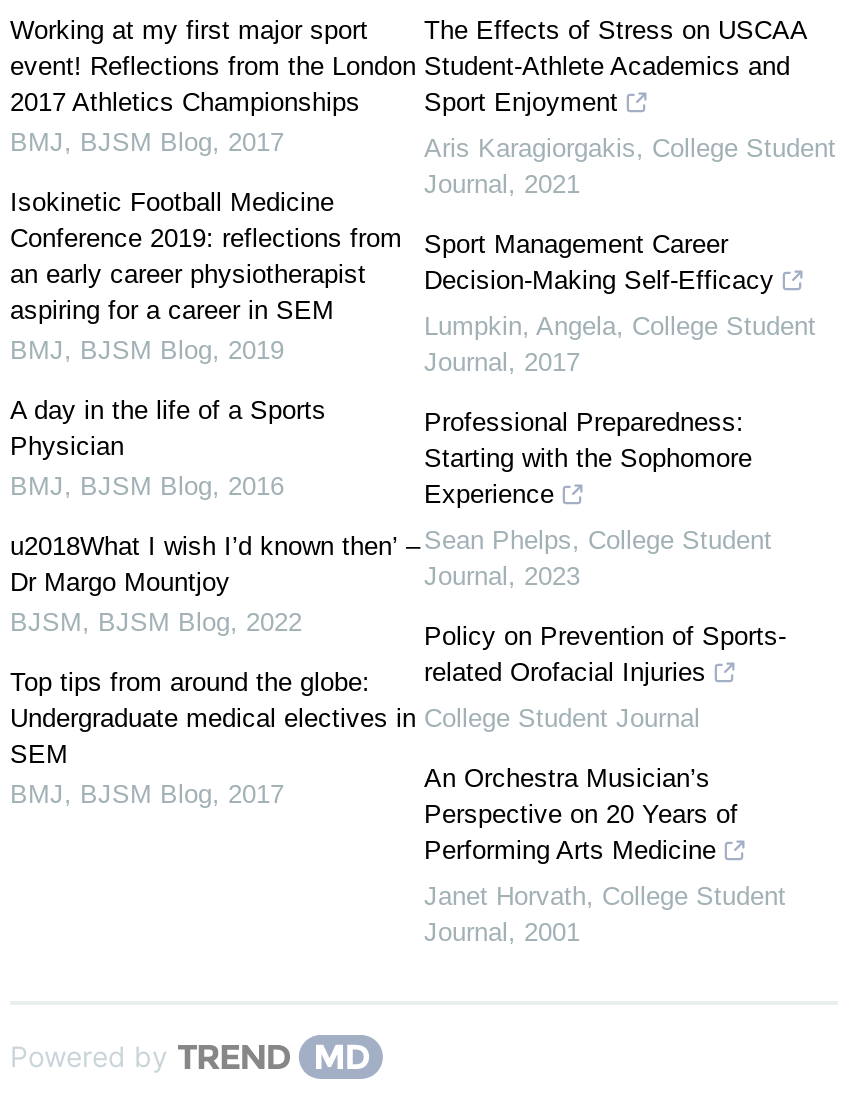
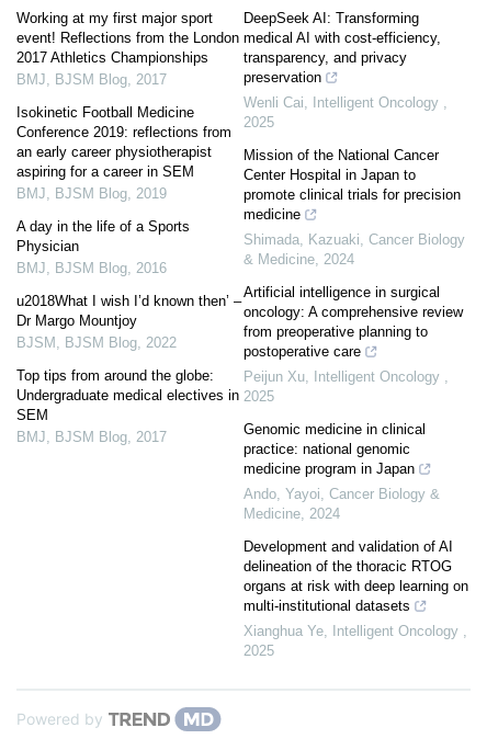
- The Effects of Stress on USCAA
- Student-Athlete Academics and
- Sport Enjoyment
+ DeepSeek AI: Transforming
+ medical AI with cost-efficiency,
+ transparency, and privacy
+ preservation

- Aris Karagiorgakis, College Student
- Journal, 2021
+ Wenli Cai, Intelligent Oncology,
+ 2025

- Sport Management Career
- Decision-Making Self-Efficacy
+ Mission of the National Cancer
+ Center Hospital in Japan to
+ promote clinical trials for precision
+ medicine

- Lumpkin, Angela, College Student
- Journal, 2017
+ Shimada, Kazuaki, Cancer Biology
+ & Medicine, 2024

- Professional Preparedness:
- Starting with the Sophomore
- Experience
+ Artificial intelligence in surgical
+ oncology: A comprehensive review
+ from preoperative planning to
+ postoperative care

- Sean Phelps, College Student
- Journal, 2023
+ Peijun Xu, Intelligent Oncology,
+ 2025

- Policy on Prevention of Sports-
- related Orofacial Injuries
+ Genomic medicine in clinical
+ practice: national genomic
+ medicine program in Japan

- College Student Journal
+ Ando, Yayoi, Cancer Biology &
+ Medicine, 2024

- An Orchestra Musician’s
- Perspective on 20 Years of
- Performing Arts Medicine
+ Development and validation of AI
+ delineation of the thoracic RTOG
+ organs at risk with deep learning on
+ multi-institutional datasets

- Janet Horvath, College Student
- Journal, 2001
+ Xianghua Ye, Intelligent Oncology,
+ 2025
